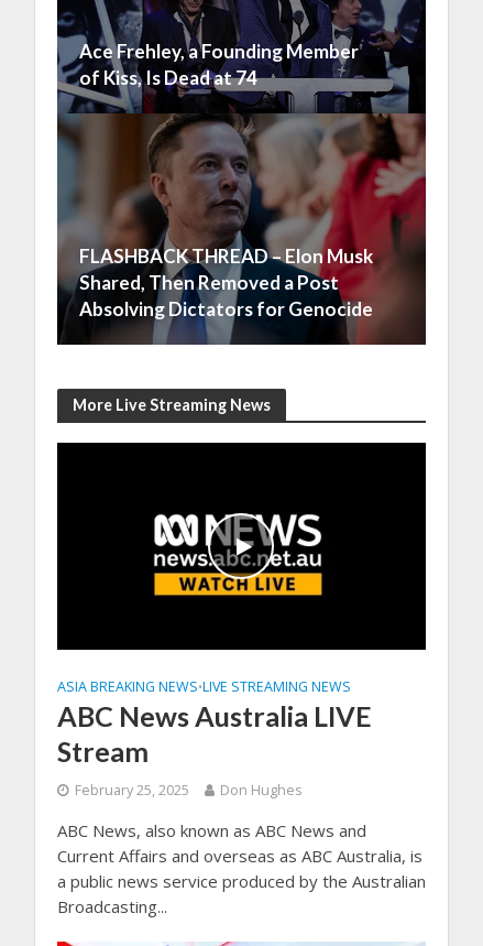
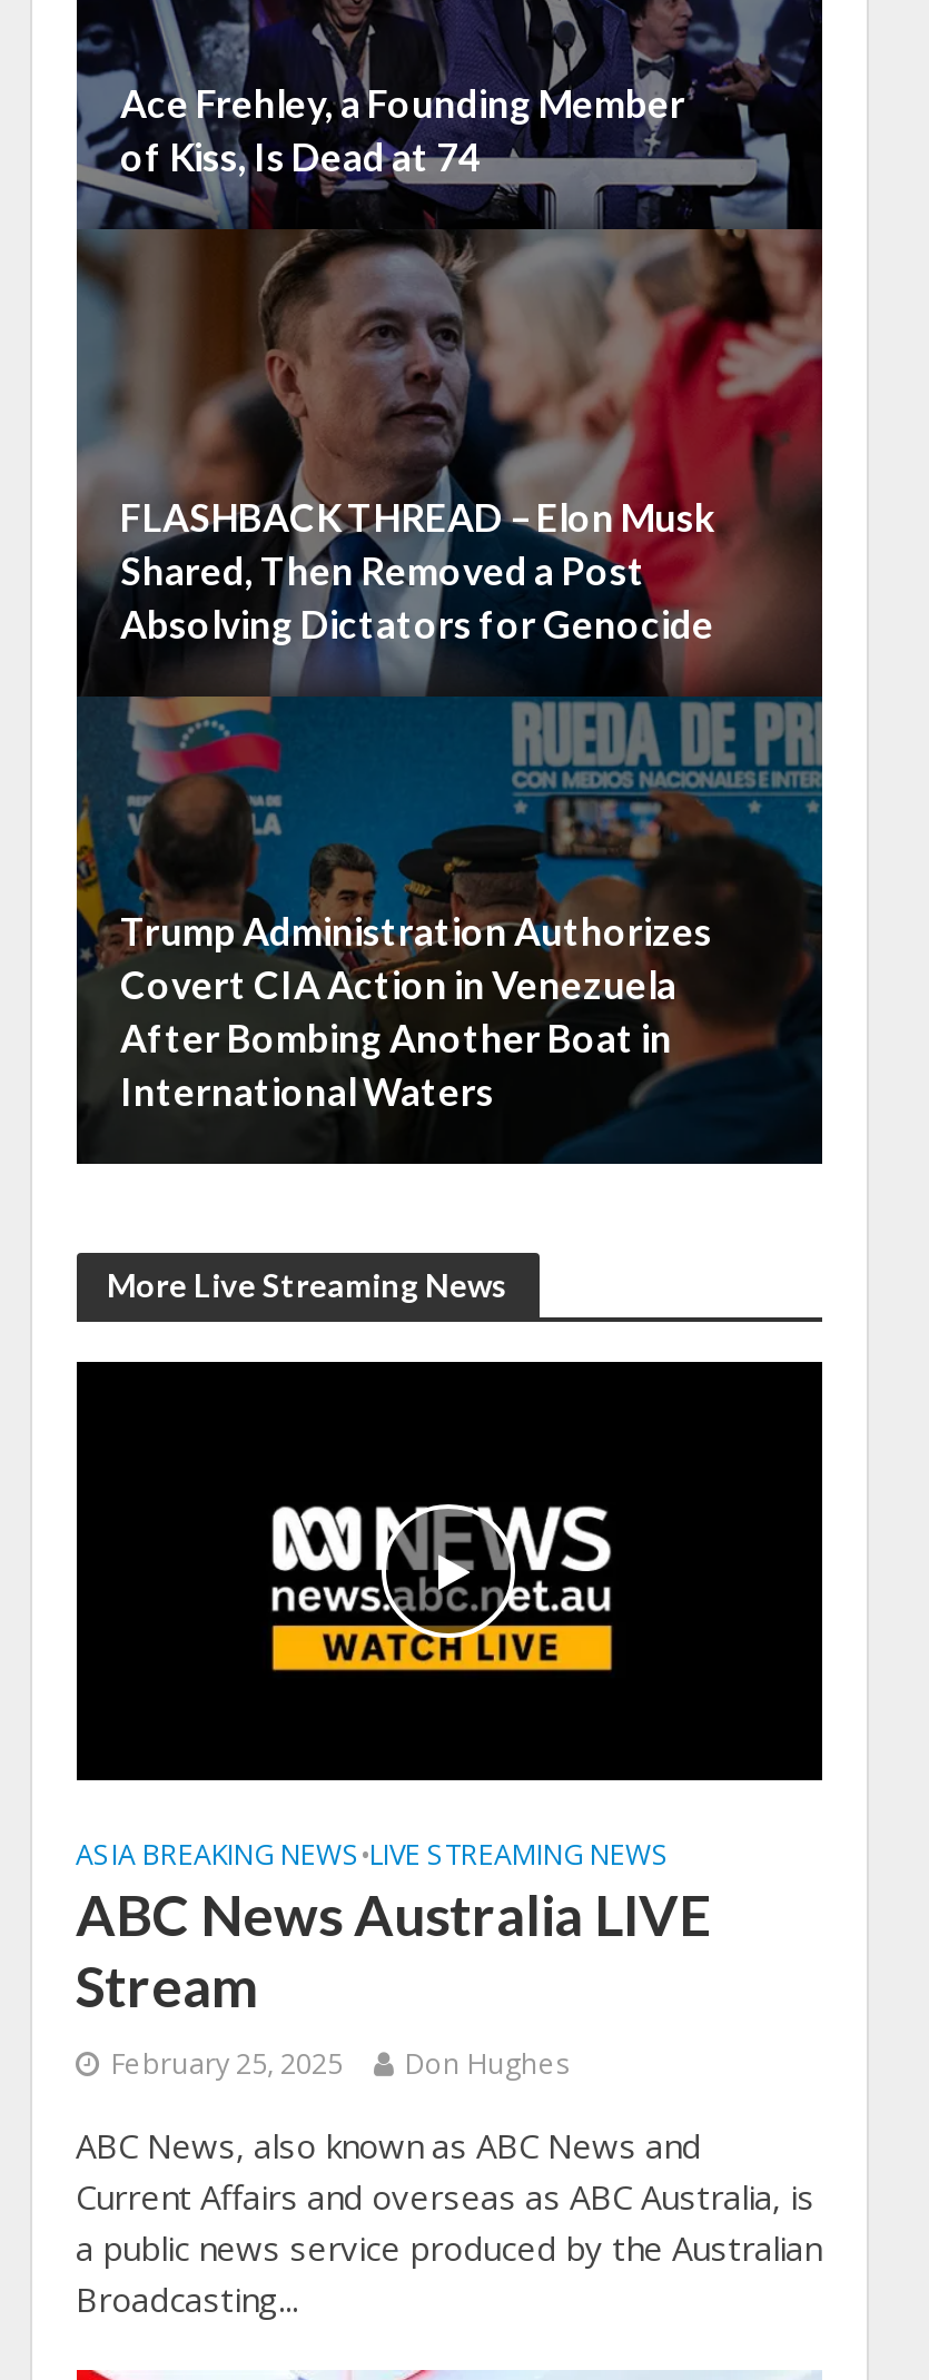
+ [image]
+ Trump Administration Authorizes
+ Covert CIA Action in Venezuela
+ After Bombing Another Boat in
+ International Waters
